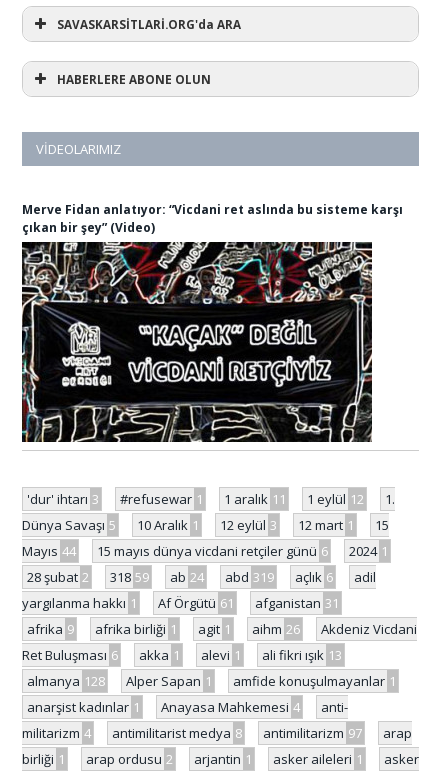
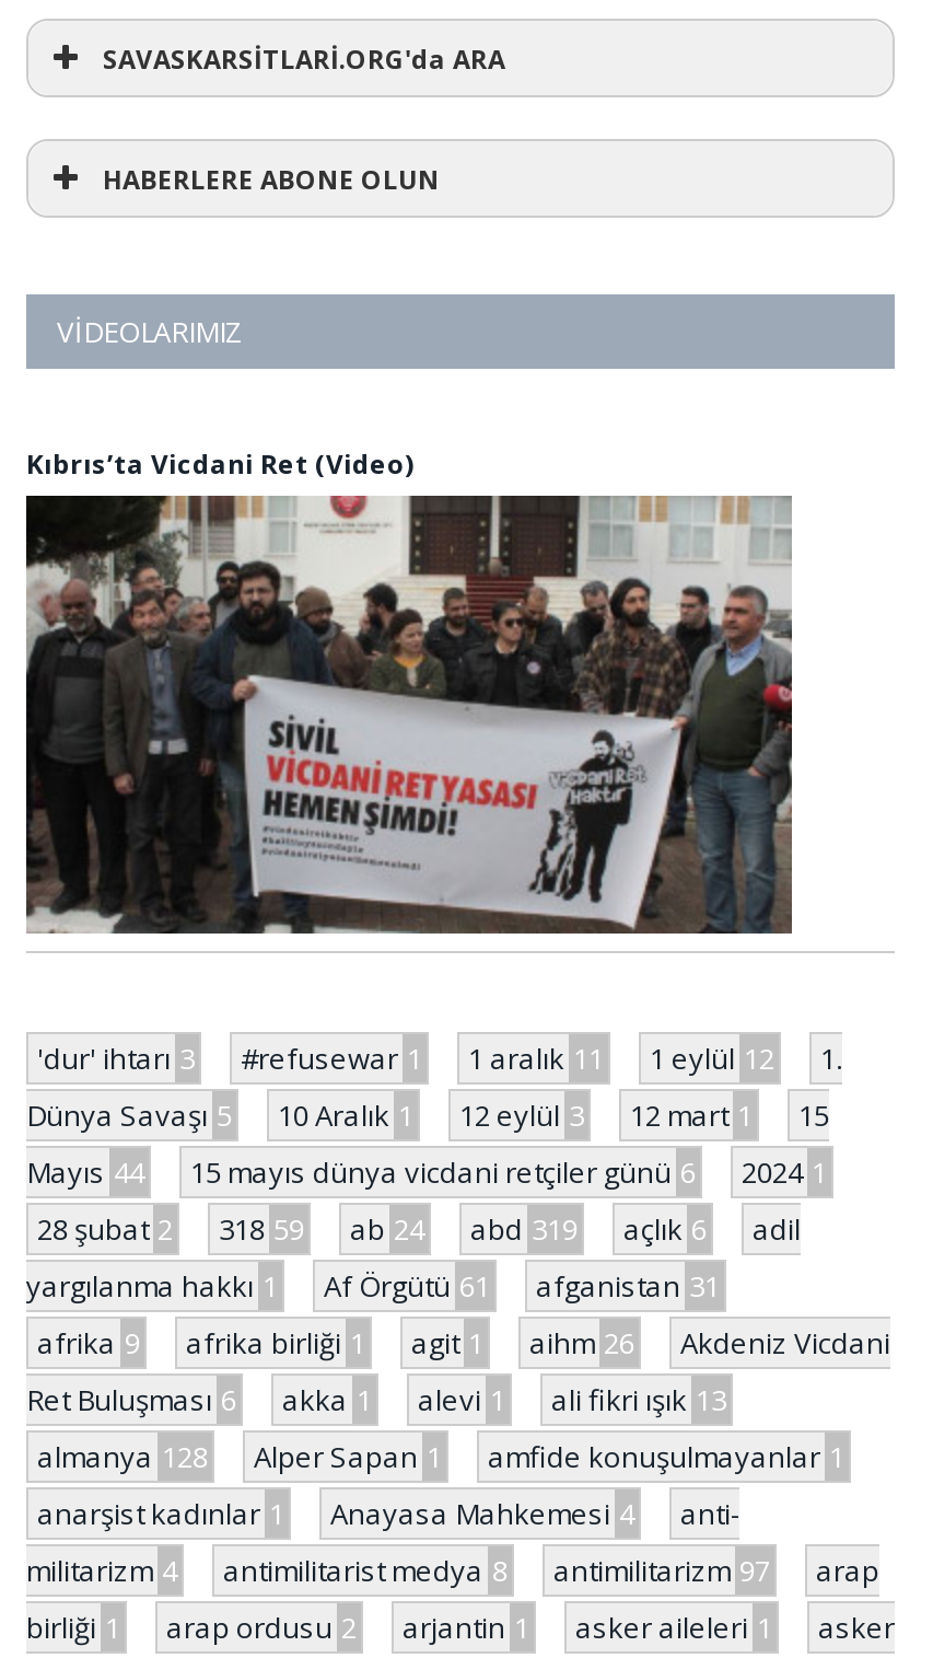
- Merve Fidan anlatıyor: “Vicdani ret aslında bu sisteme karşı
- çıkan bir şey” (Video)
+ Kıbrıs’ta Vicdani Ret (Video)

- [image]
+ [image]
